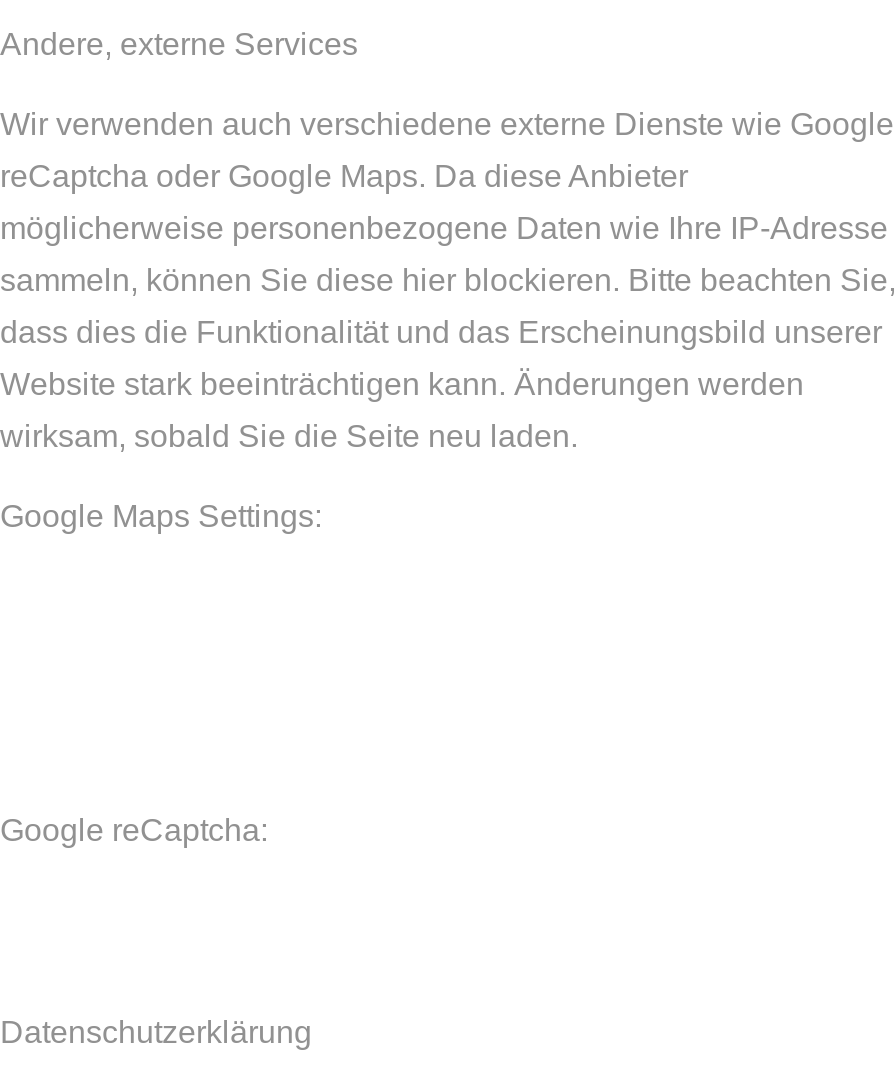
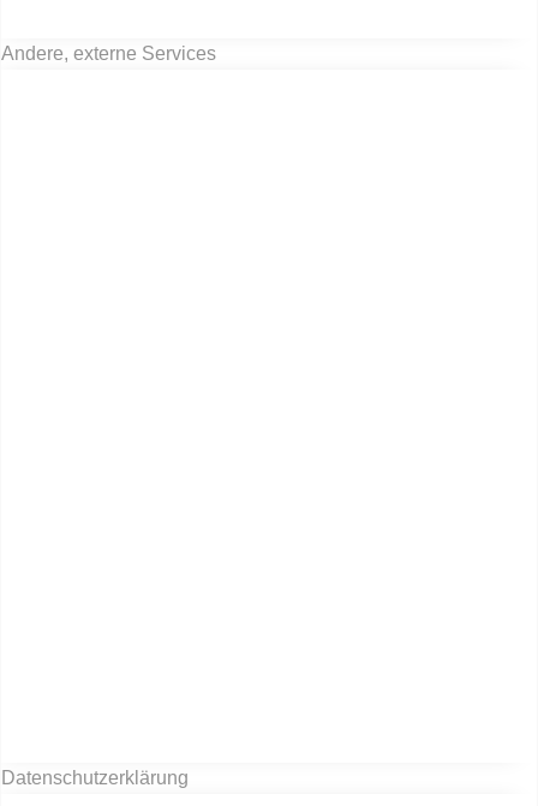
- Wir verwenden auch verschiedene externe Dienste wie Google
- reCaptcha oder Google Maps. Da diese Anbieter
- möglicherweise personenbezogene Daten wie Ihre IP-Adresse
- sammeln, können Sie diese hier blockieren. Bitte beachten Sie,
- dass dies die Funktionalität und das Erscheinungsbild unserer
- Website stark beeinträchtigen kann. Änderungen werden
- wirksam, sobald Sie die Seite neu laden.
- Google Maps Settings:

- Google reCaptcha:
